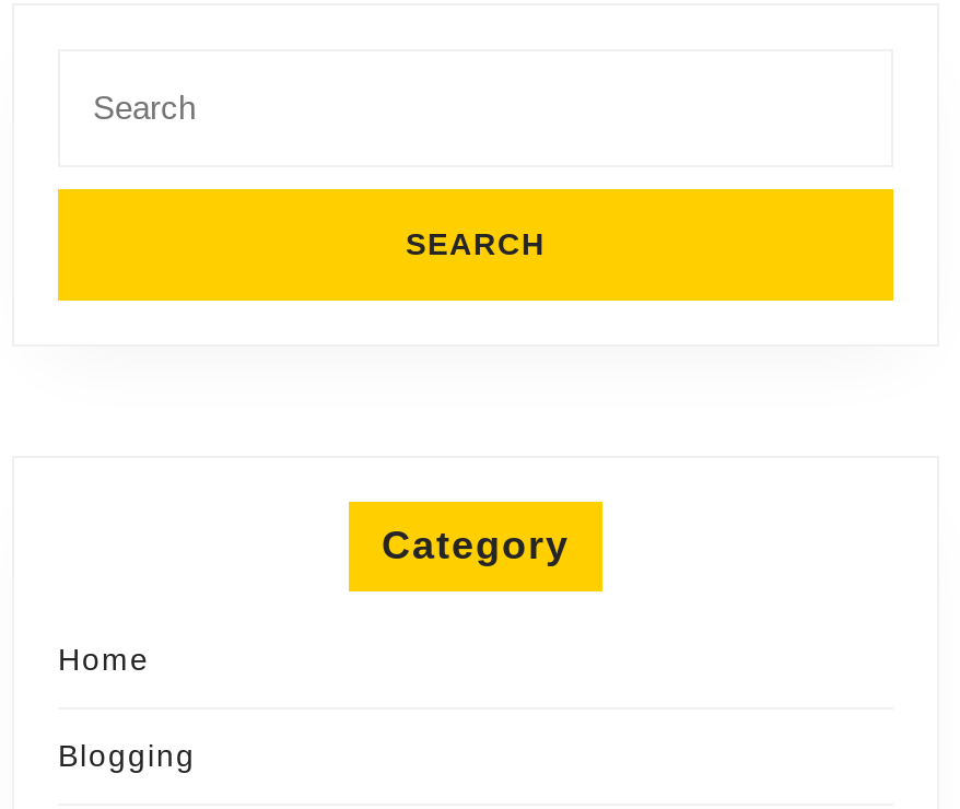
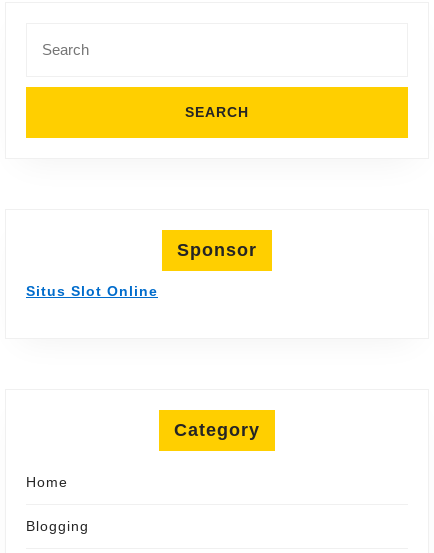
+ Sponsor
+ Situs Slot Online
